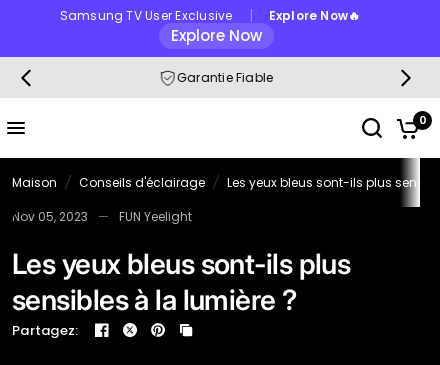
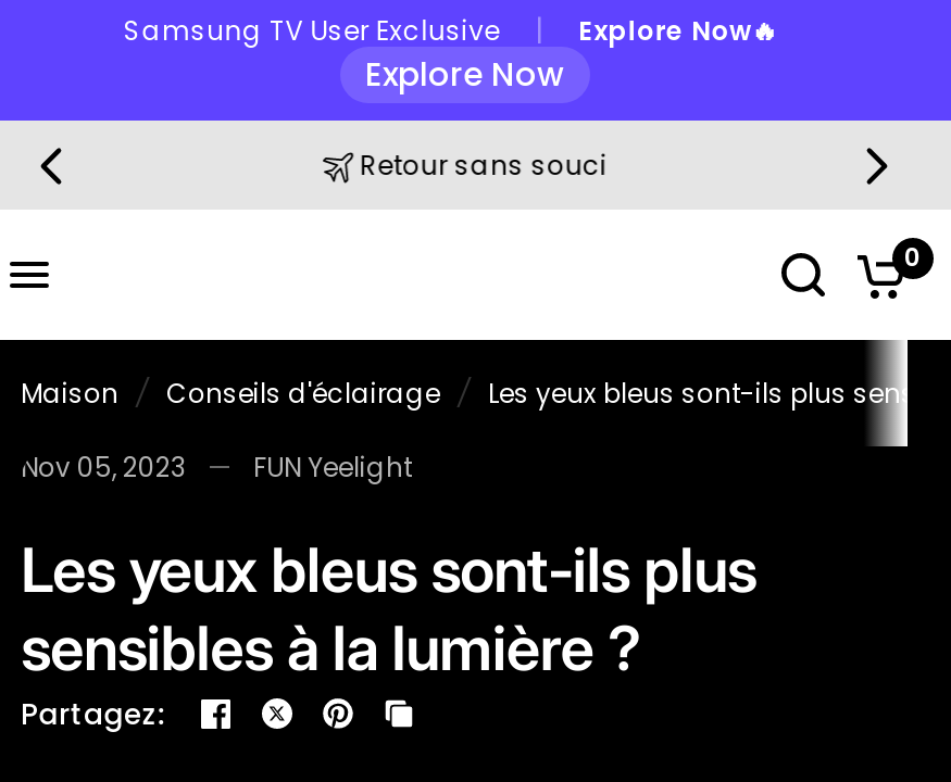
- Garantie Fiable
+ Retour sans souci
